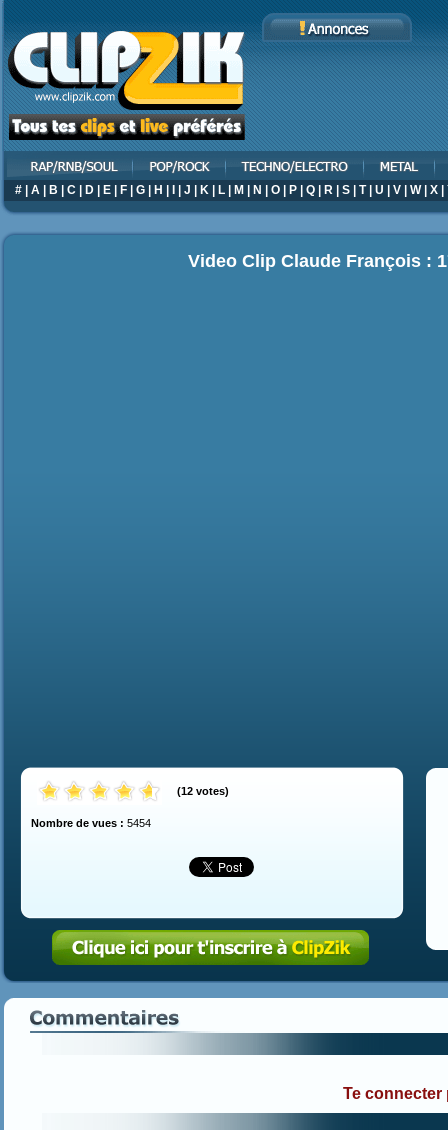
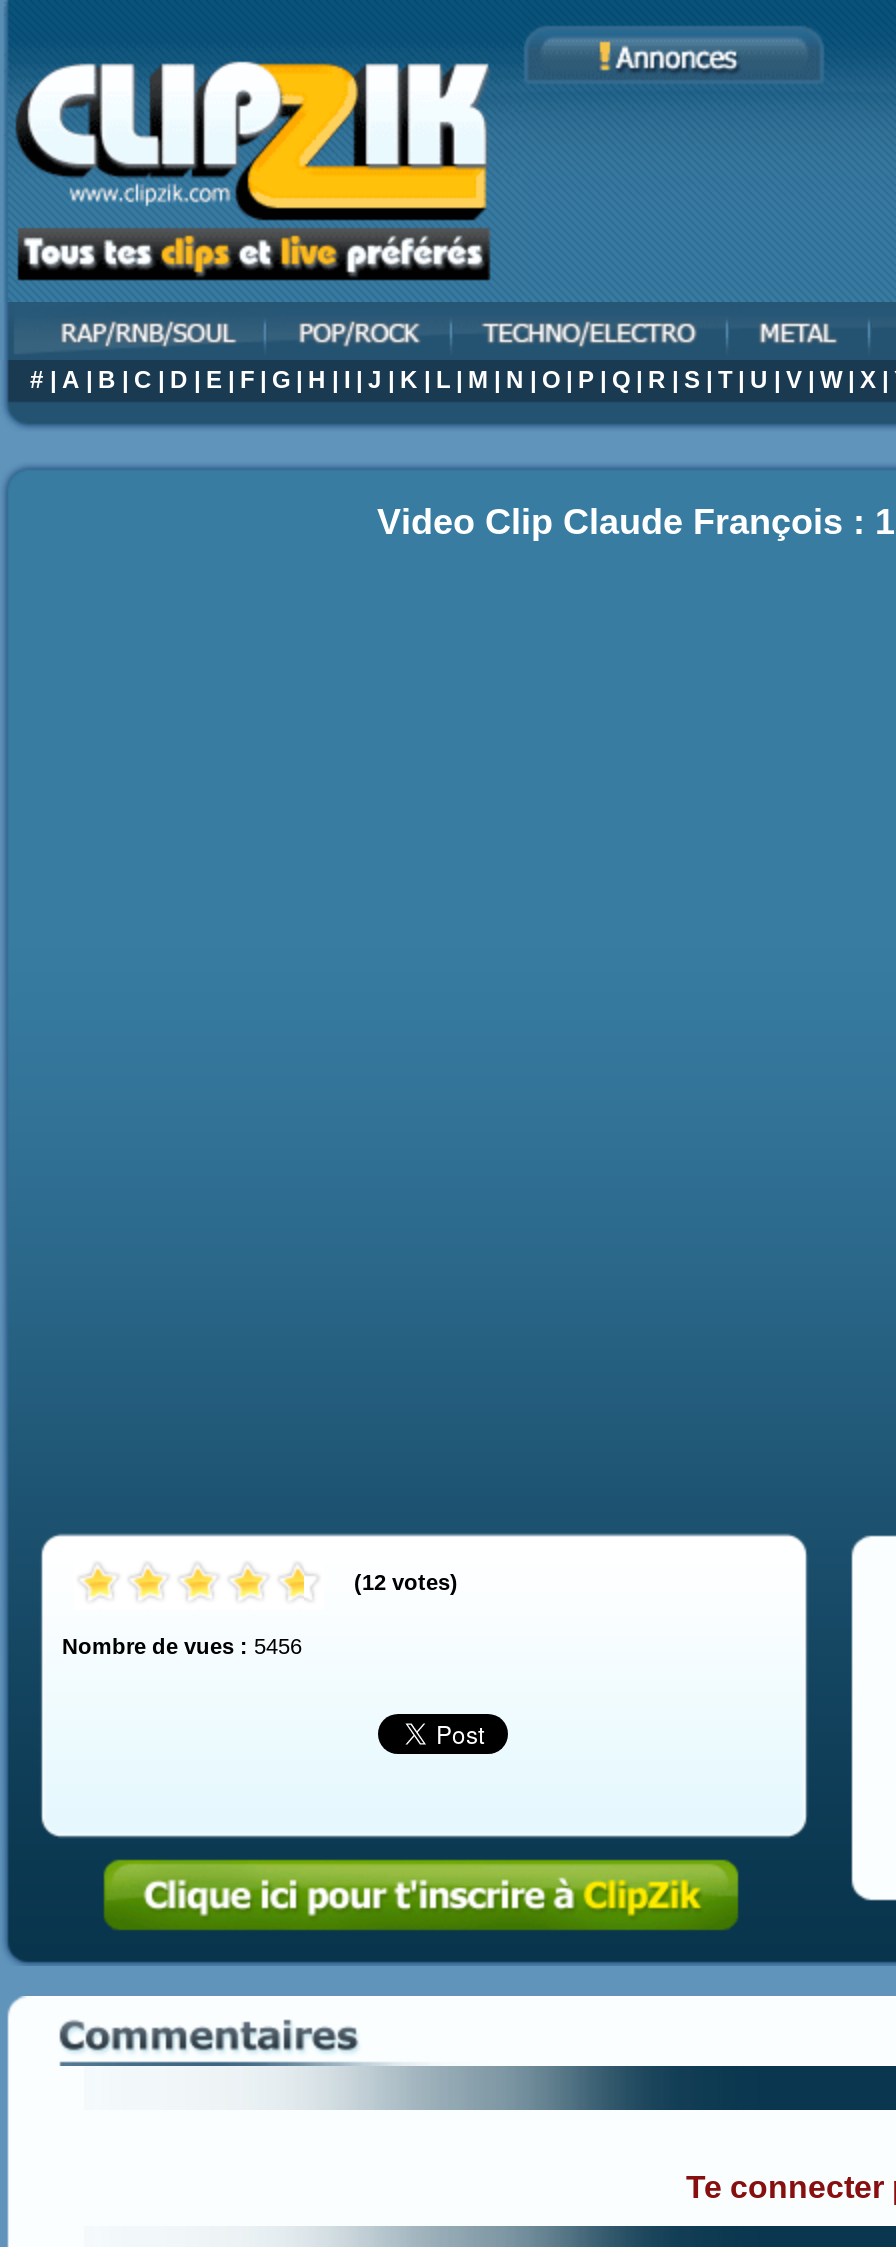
- Nombre de vues : 5454
+ Nombre de vues : 5456
